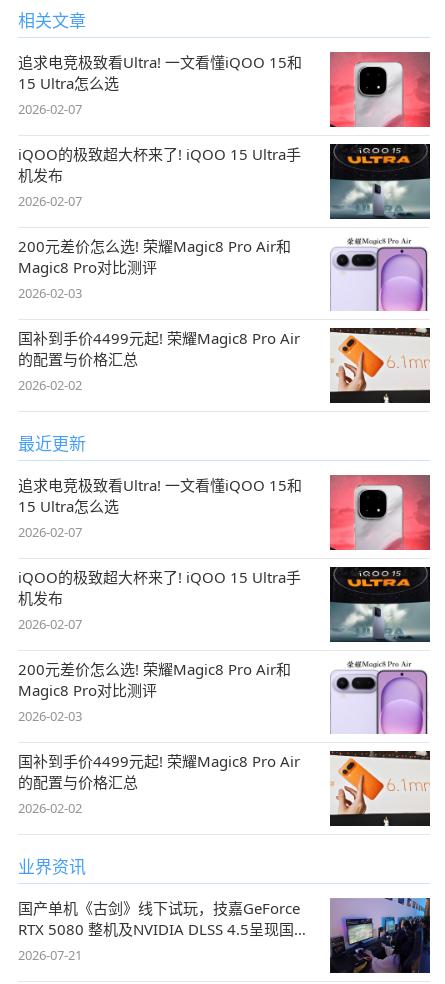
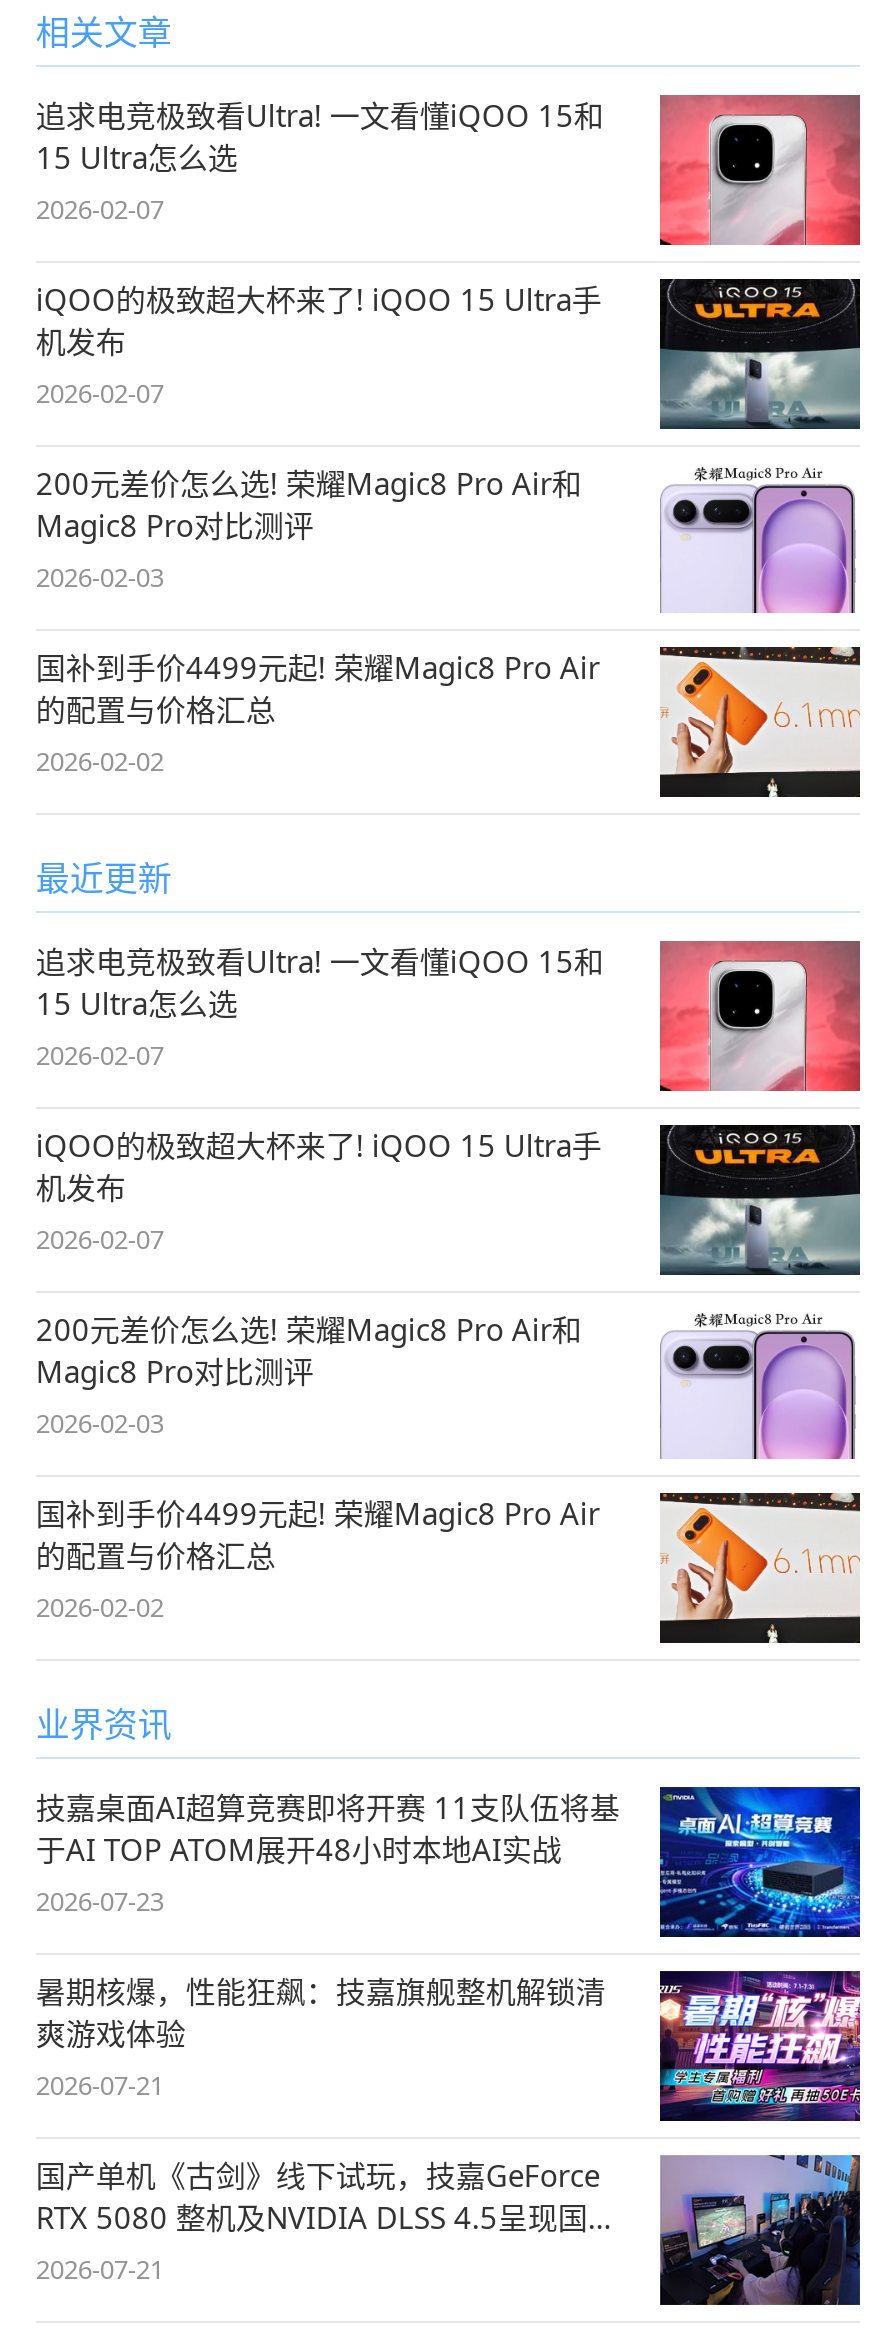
+ [image]
+ 技嘉桌面AI超算竞赛即将开赛 11支队伍将基
+ 于AI TOP ATOM展开48小时本地AI实战
+ 2026-07-23
+ 暑期核爆，性能狂飙：技嘉旗舰整机解锁清
+ 爽游戏体验
+ 2026-07-21

+ [image]
